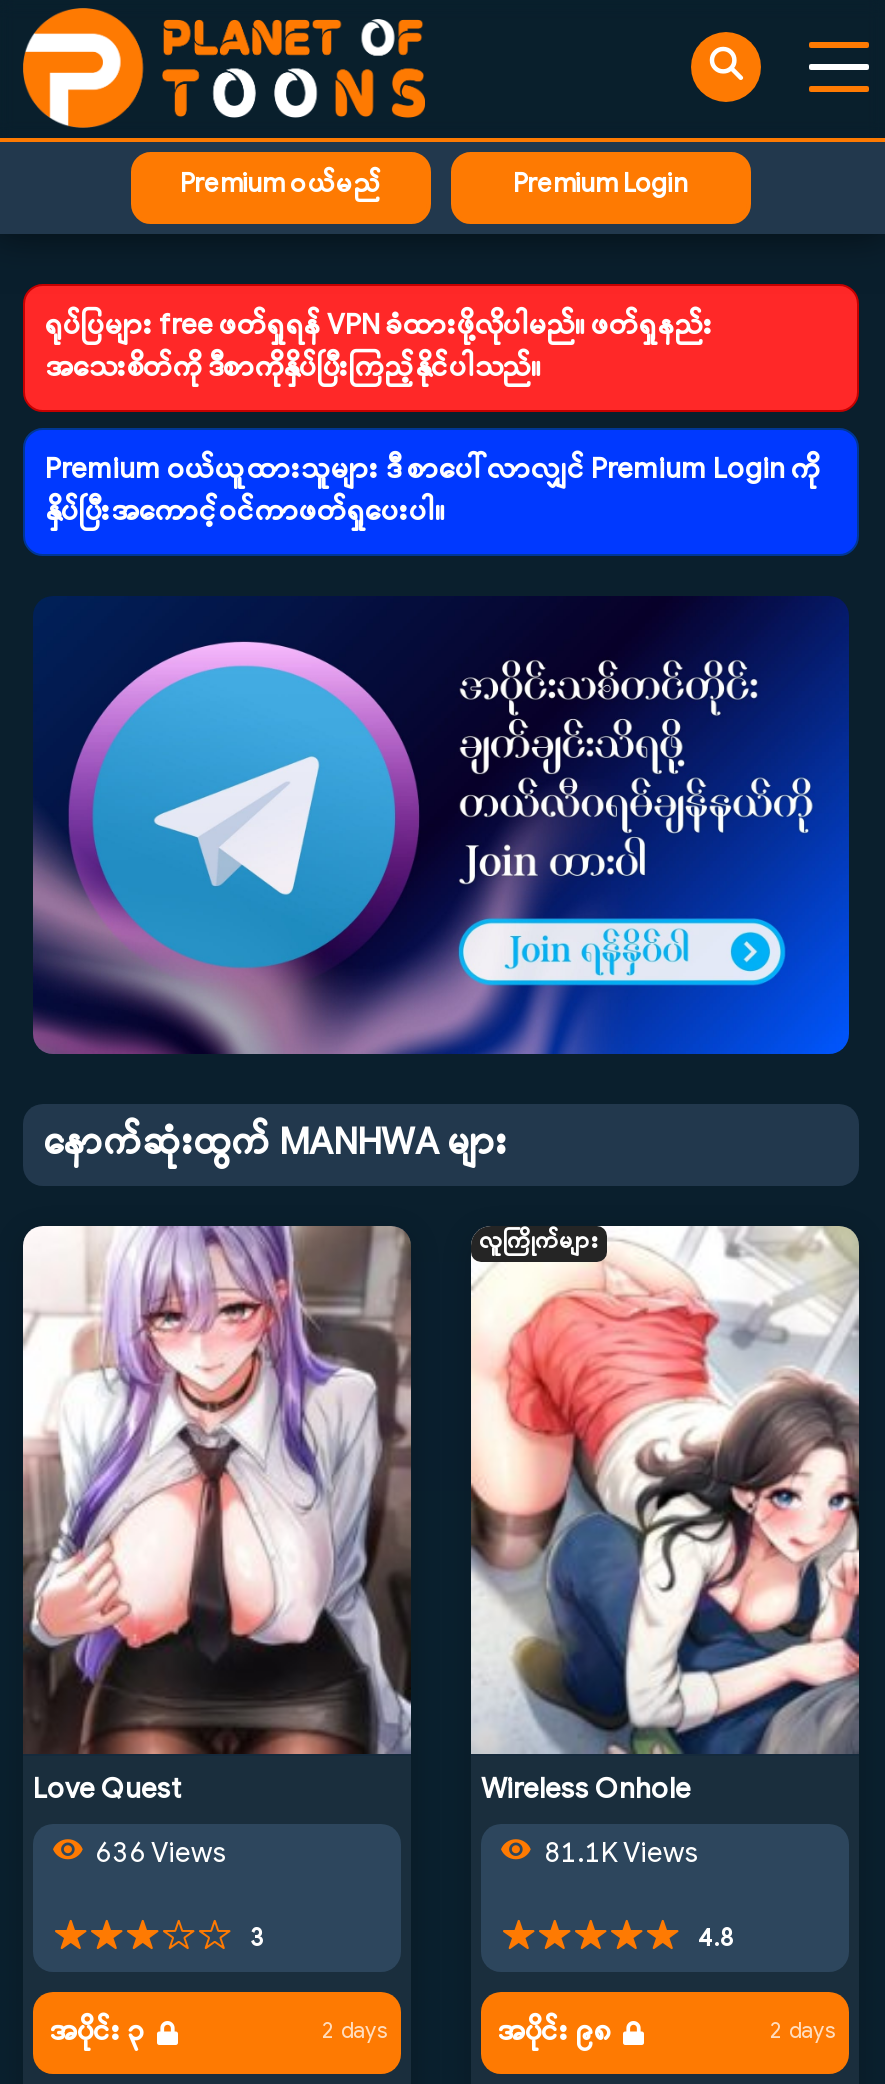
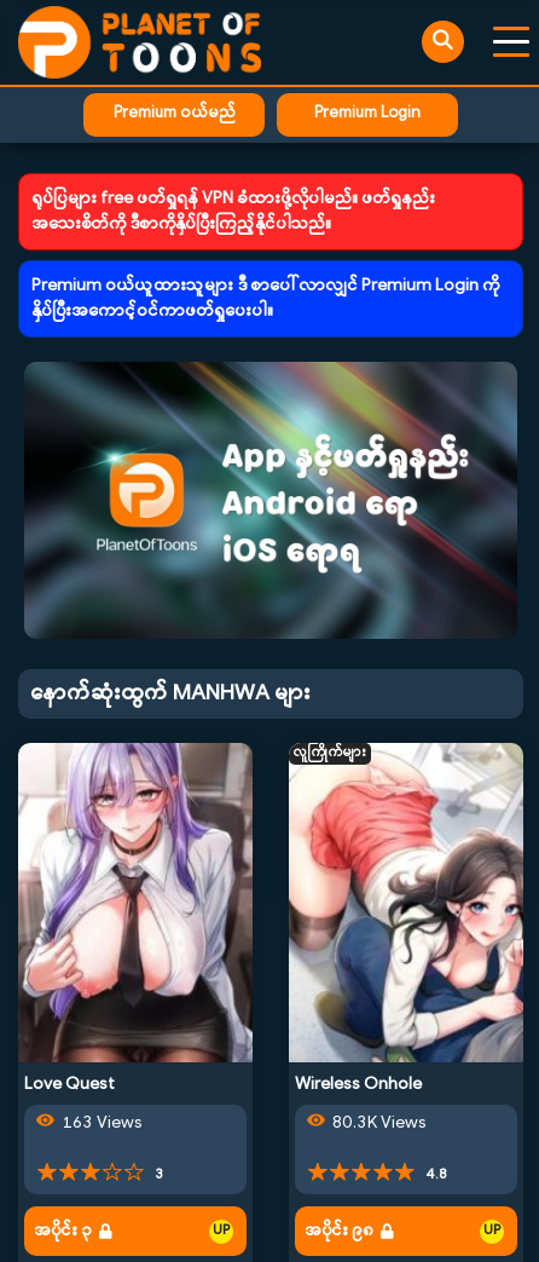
- [image]
+ [image]

- 636 Views
+ 163 Views

- 81.1K Views
+ 80.3K Views

- 2 days

- 2 days
